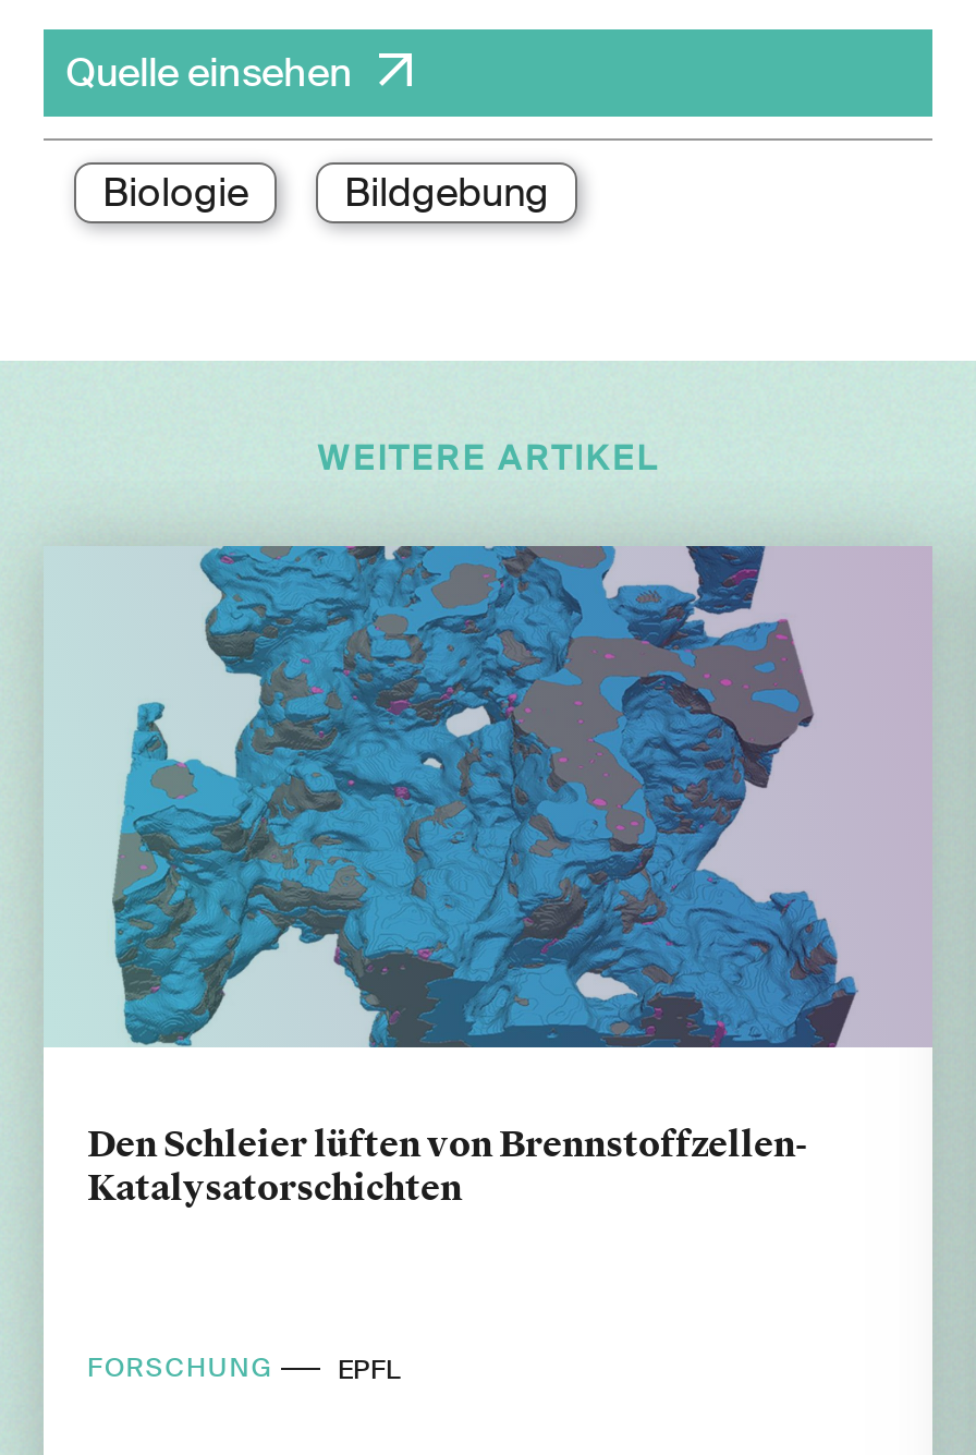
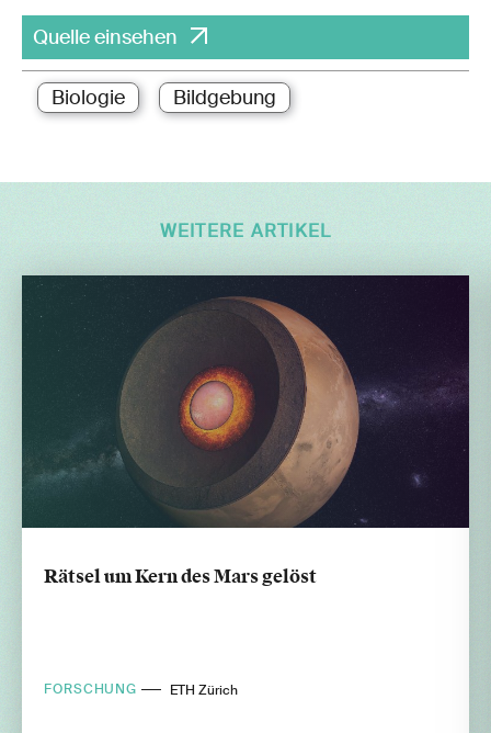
- [image]
- Den Schleier lüften von Brennstoffzellen-
- Katalysatorschichten
+ [image]
+ Rätsel um Kern des Mars gelöst

- EPFL
+ ETH Zürich
